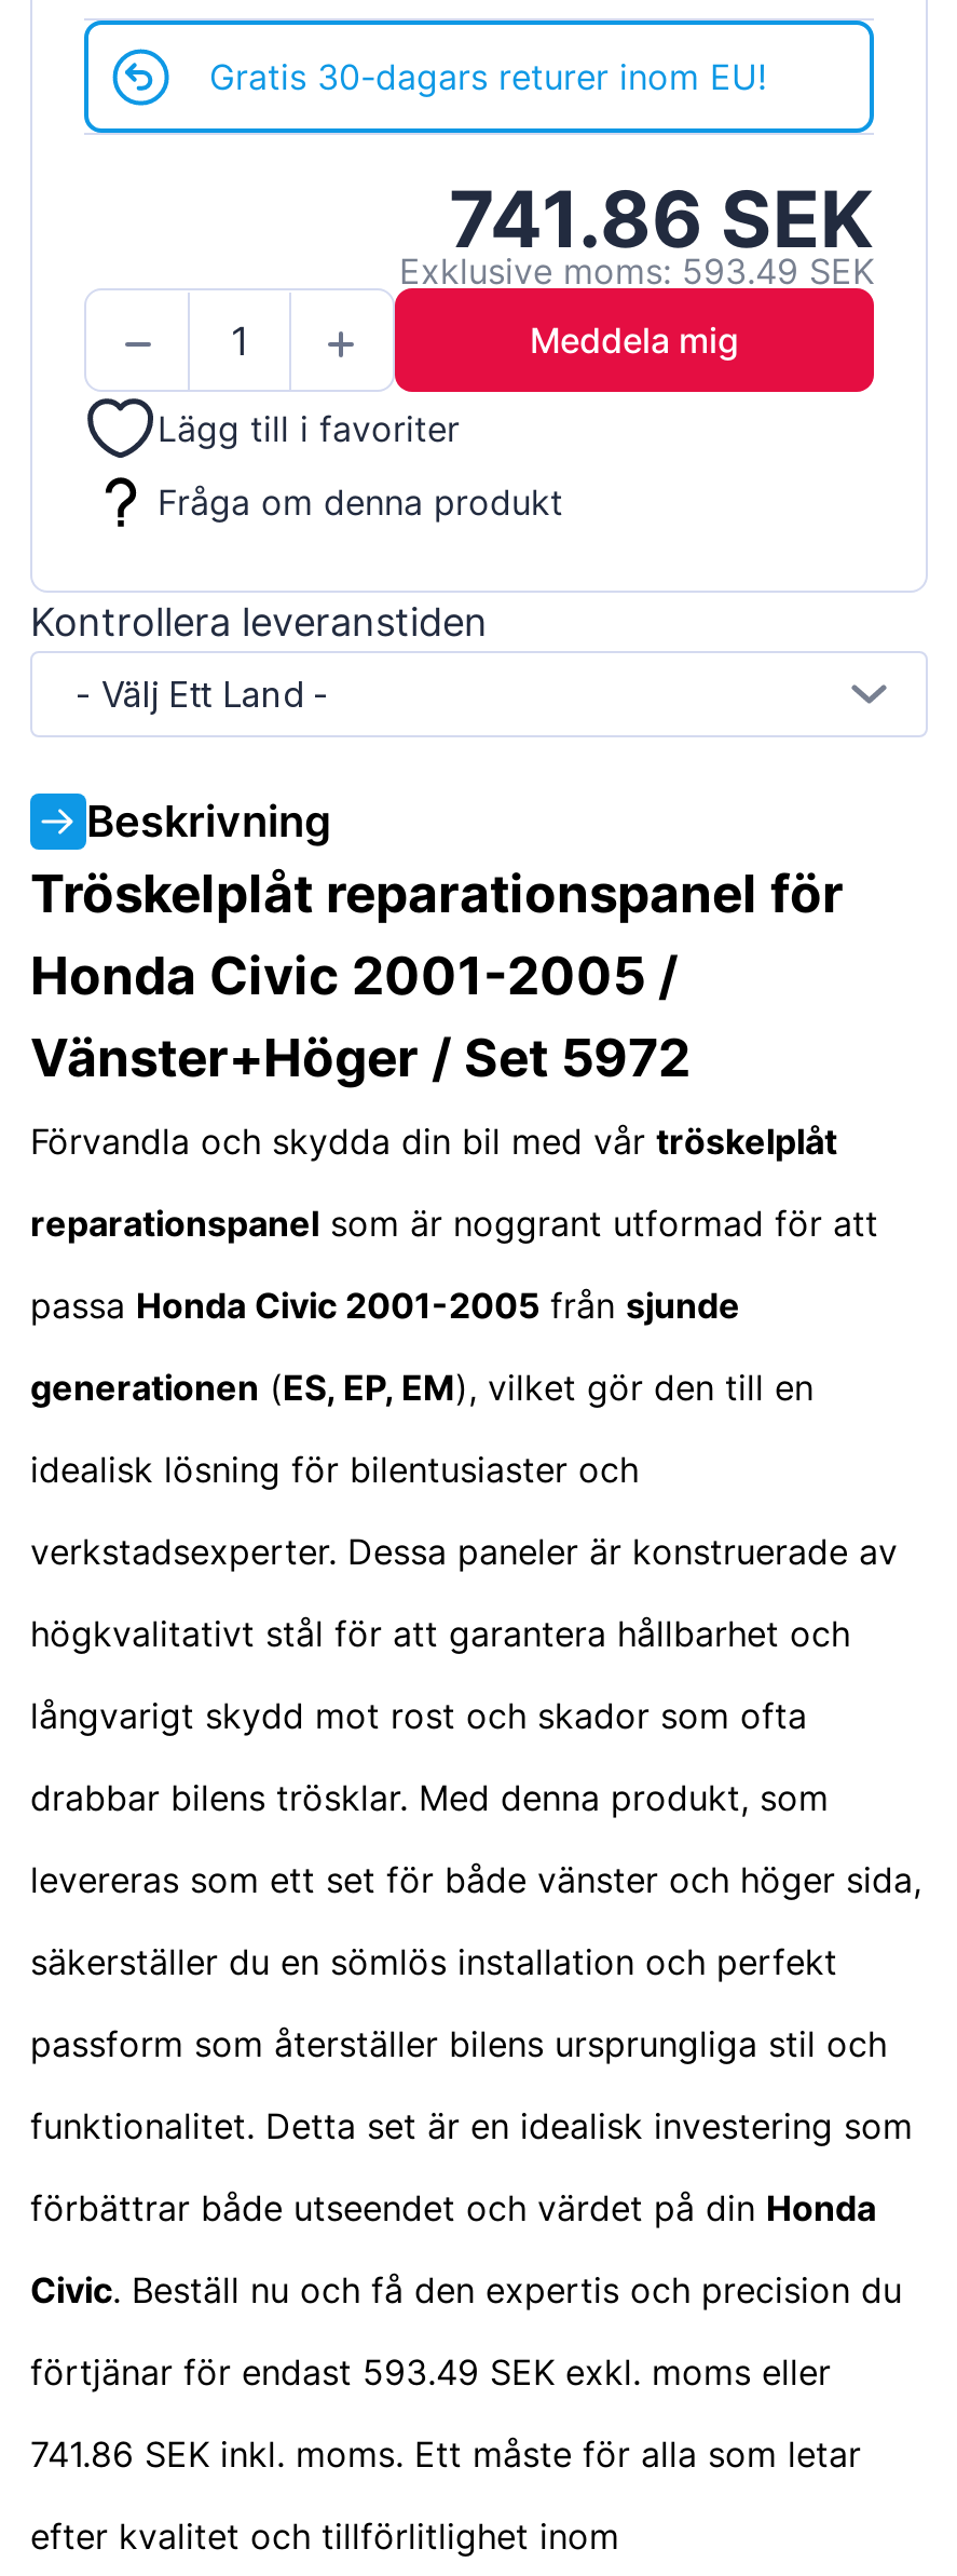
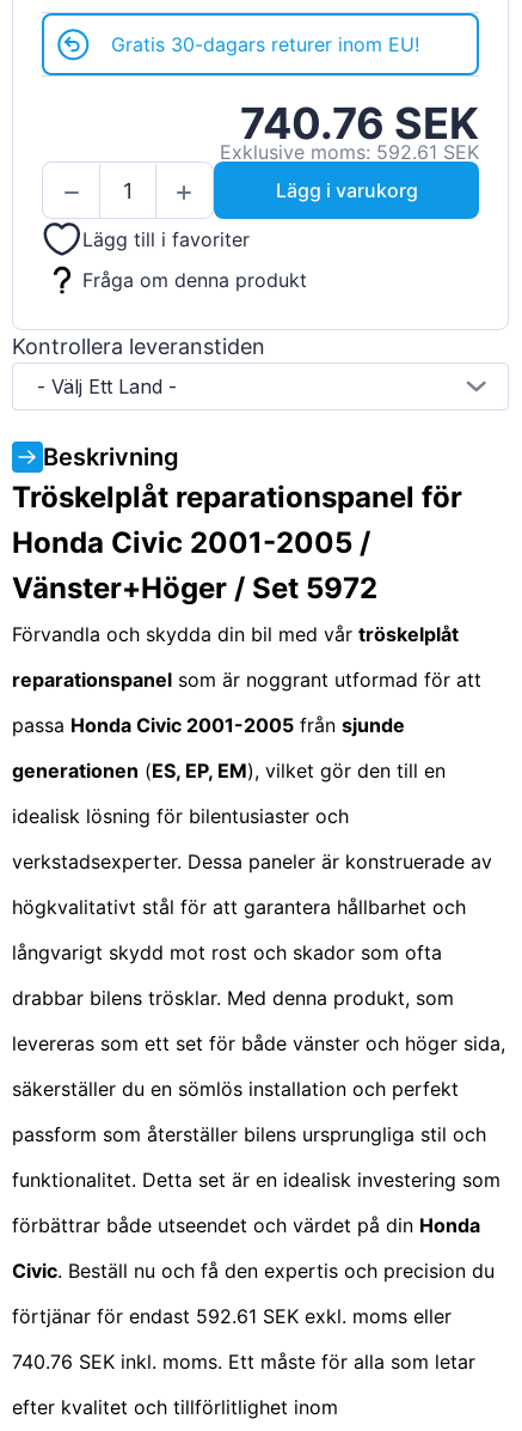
- 741.86 SEK
- Exklusive moms: 593.49 SEK
+ 740.76 SEK
+ Exklusive moms: 592.61 SEK

- Meddela mig
+ Lägg i varukorg

- förtjänar för endast 593.49 SEK exkl. moms eller
+ förtjänar för endast 592.61 SEK exkl. moms eller

- 741.86 SEK inkl. moms. Ett måste för alla som letar
+ 740.76 SEK inkl. moms. Ett måste för alla som letar
